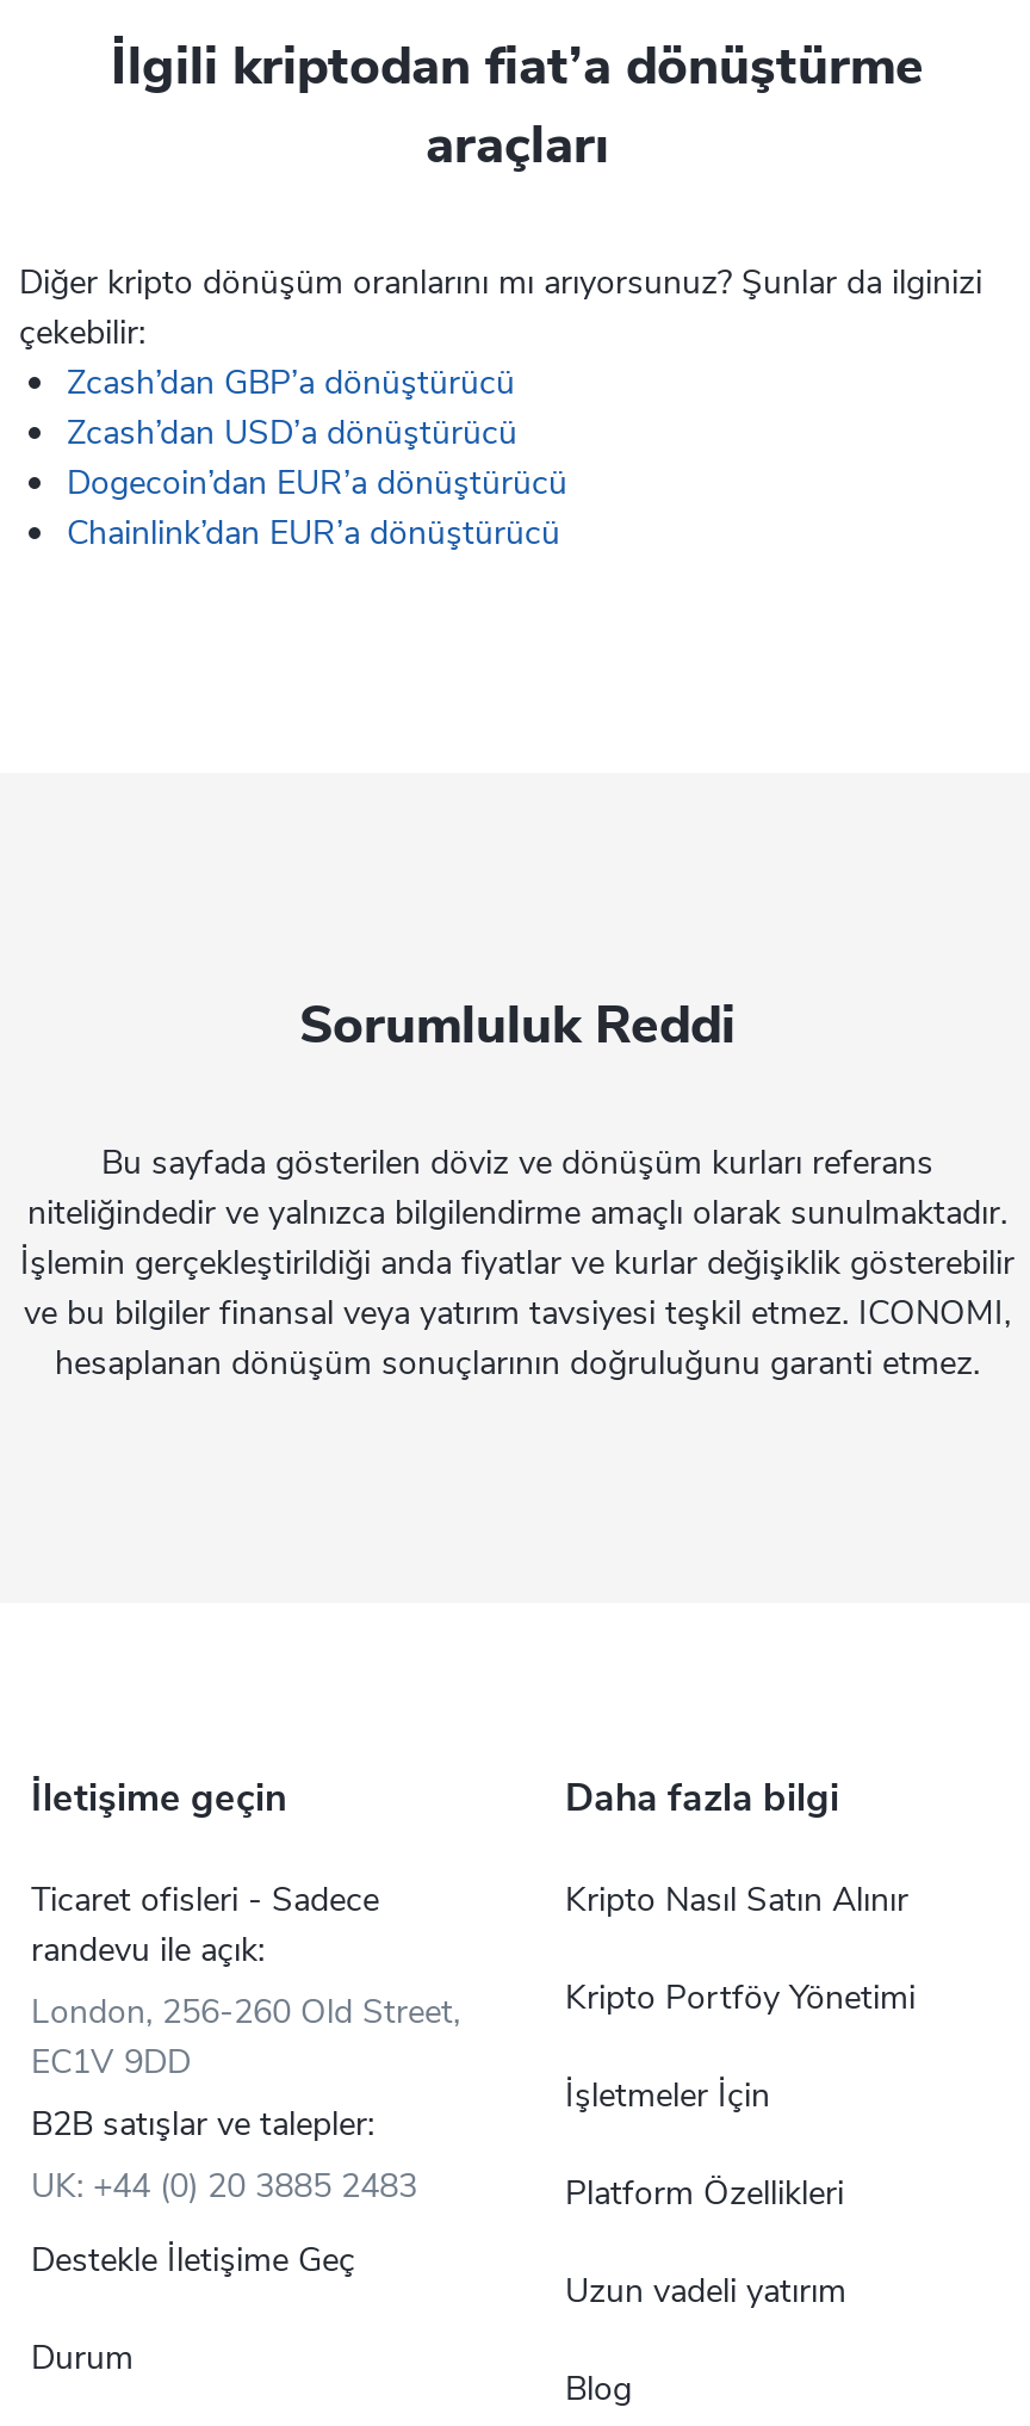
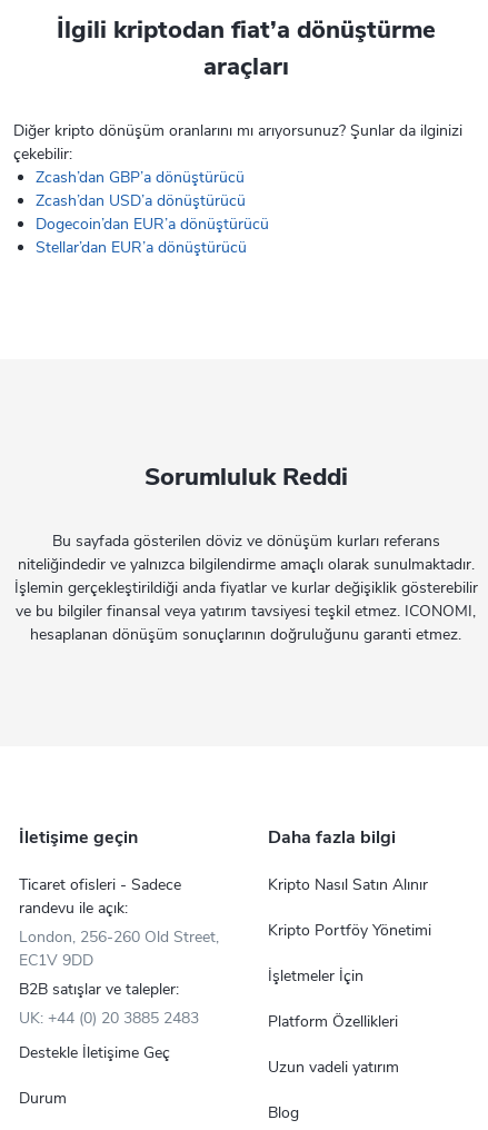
- Chainlink’dan EUR’a dönüştürücü
+ Stellar’dan EUR’a dönüştürücü
